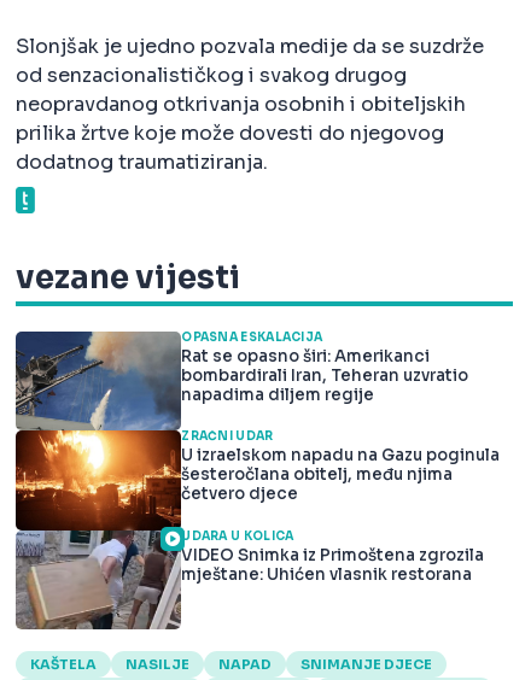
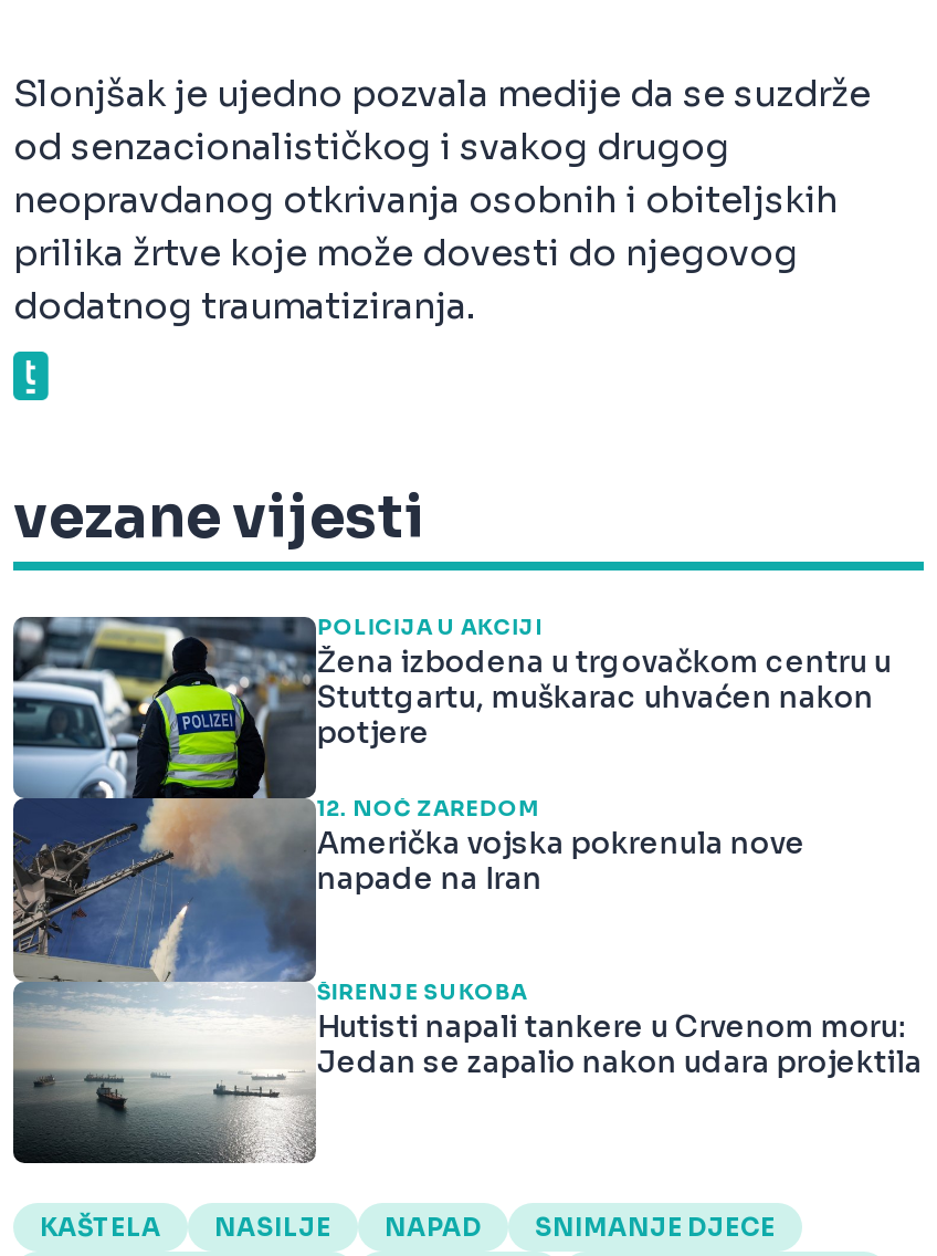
- [image]
- OPASNA ESKALACIJA
- Rat se opasno širi: Amerikanci
- bombardirali Iran, Teheran uzvratio
- napadima diljem regije
+ [image]
+ POLICIJA U AKCIJI
+ Žena izbodena u trgovačkom centru u
+ Stuttgartu, muškarac uhvaćen nakon
+ potjere

- ZRAČNI UDAR
- U izraelskom napadu na Gazu poginula
- šesteročlana obitelj, među njima
- četvero djece
+ 12. NOĆ ZAREDOM
+ Američka vojska pokrenula nove
+ napade na Iran

- UDARA U KOLICA
- VIDEO Snimka iz Primoštena zgrozila
- mještane: Uhićen vlasnik restorana
+ ŠIRENJE SUKOBA
+ Hutisti napali tankere u Crvenom moru:
+ Jedan se zapalio nakon udara projektila
